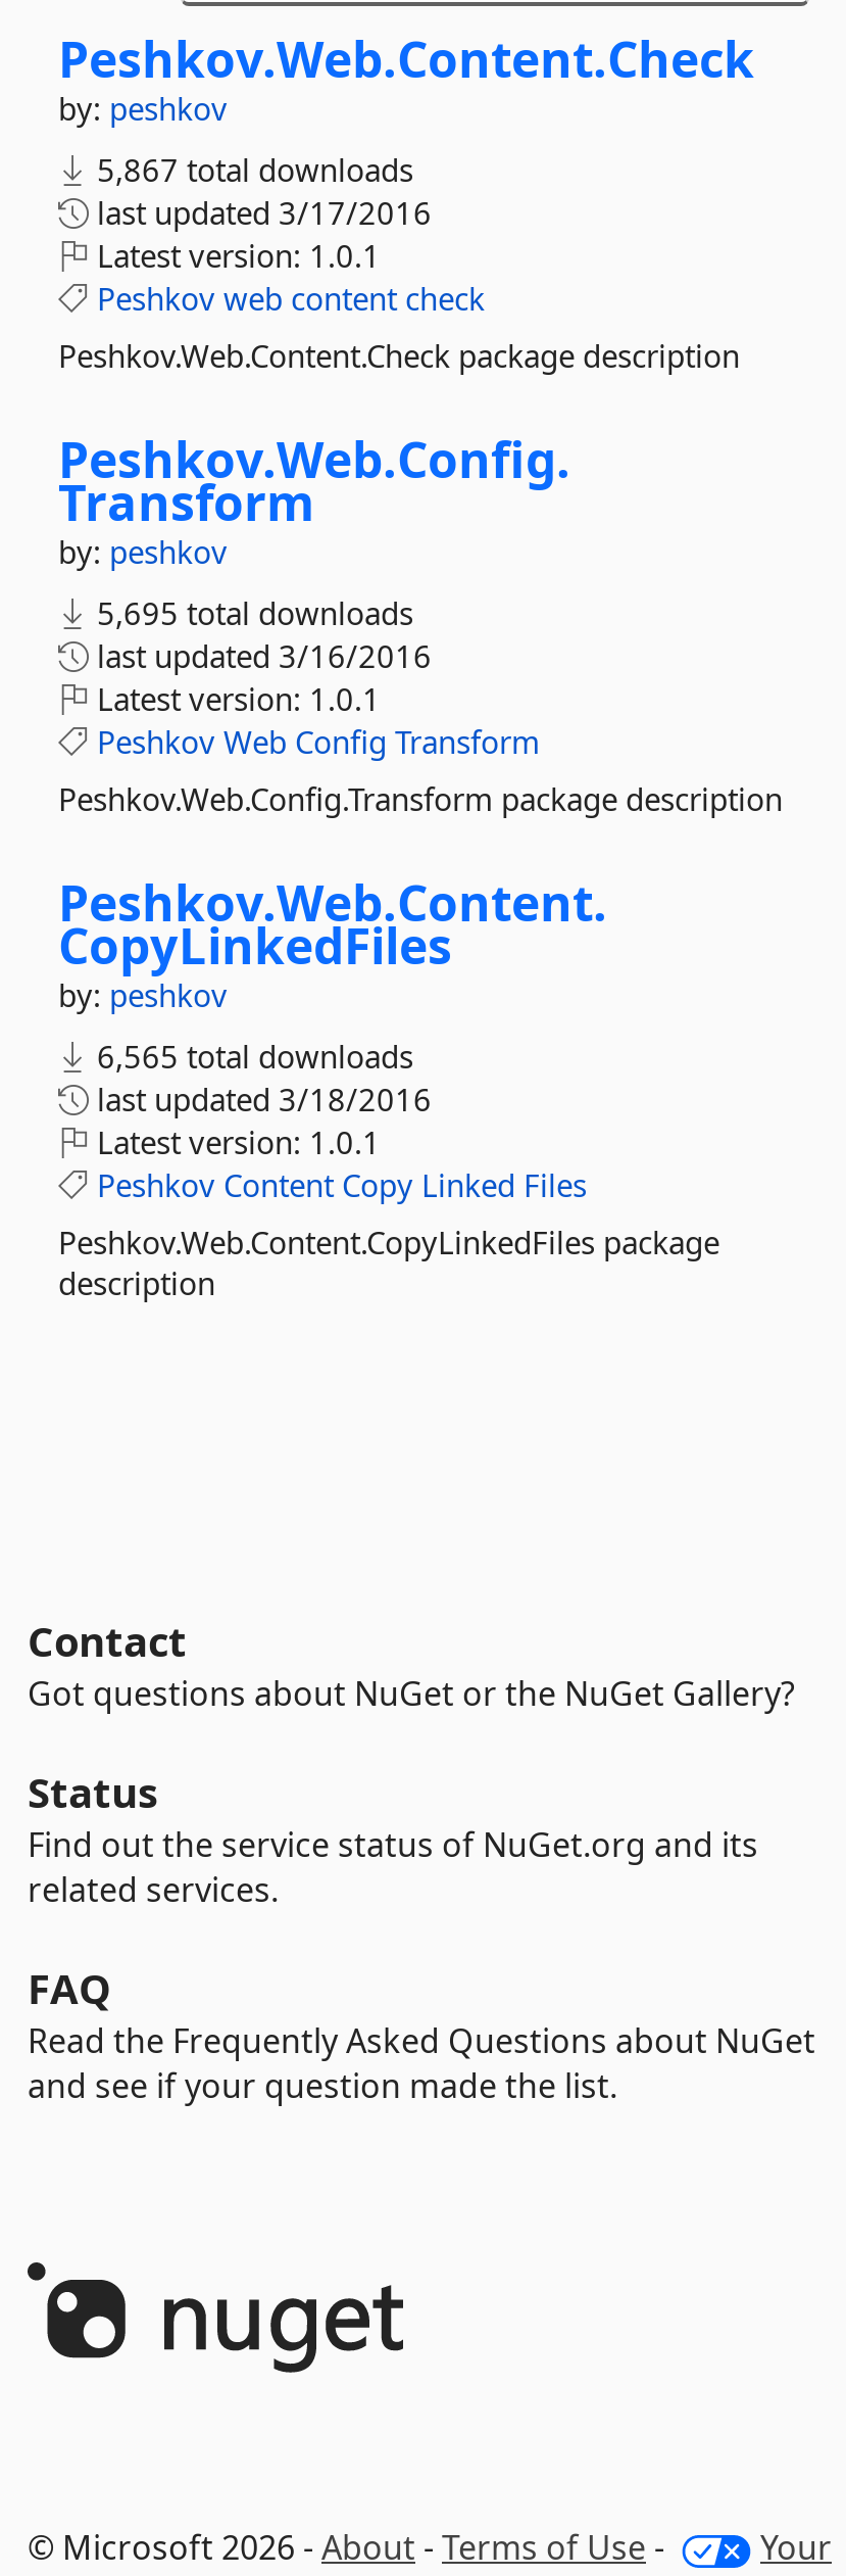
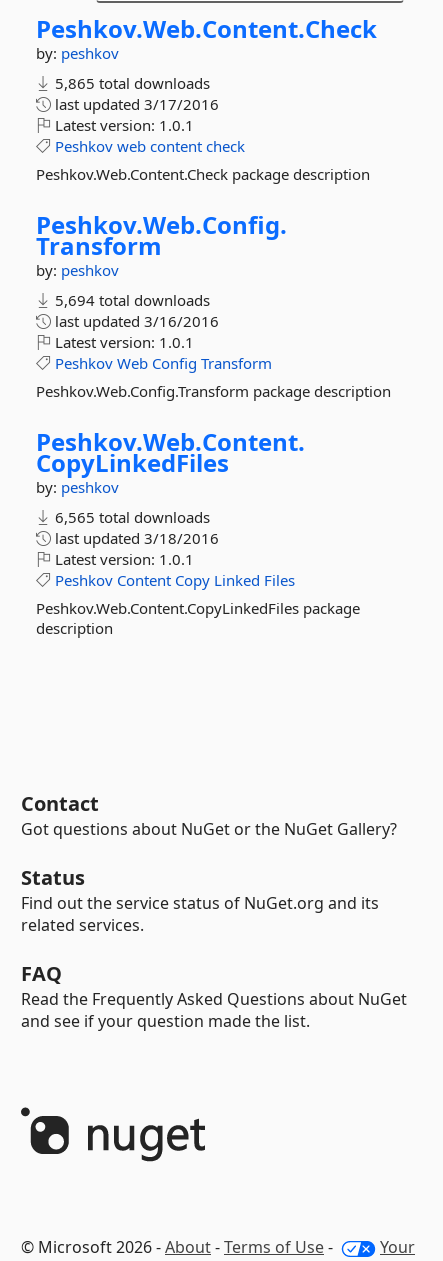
- 5,867 total downloads
+ 5,865 total downloads

- 5,695 total downloads
+ 5,694 total downloads
